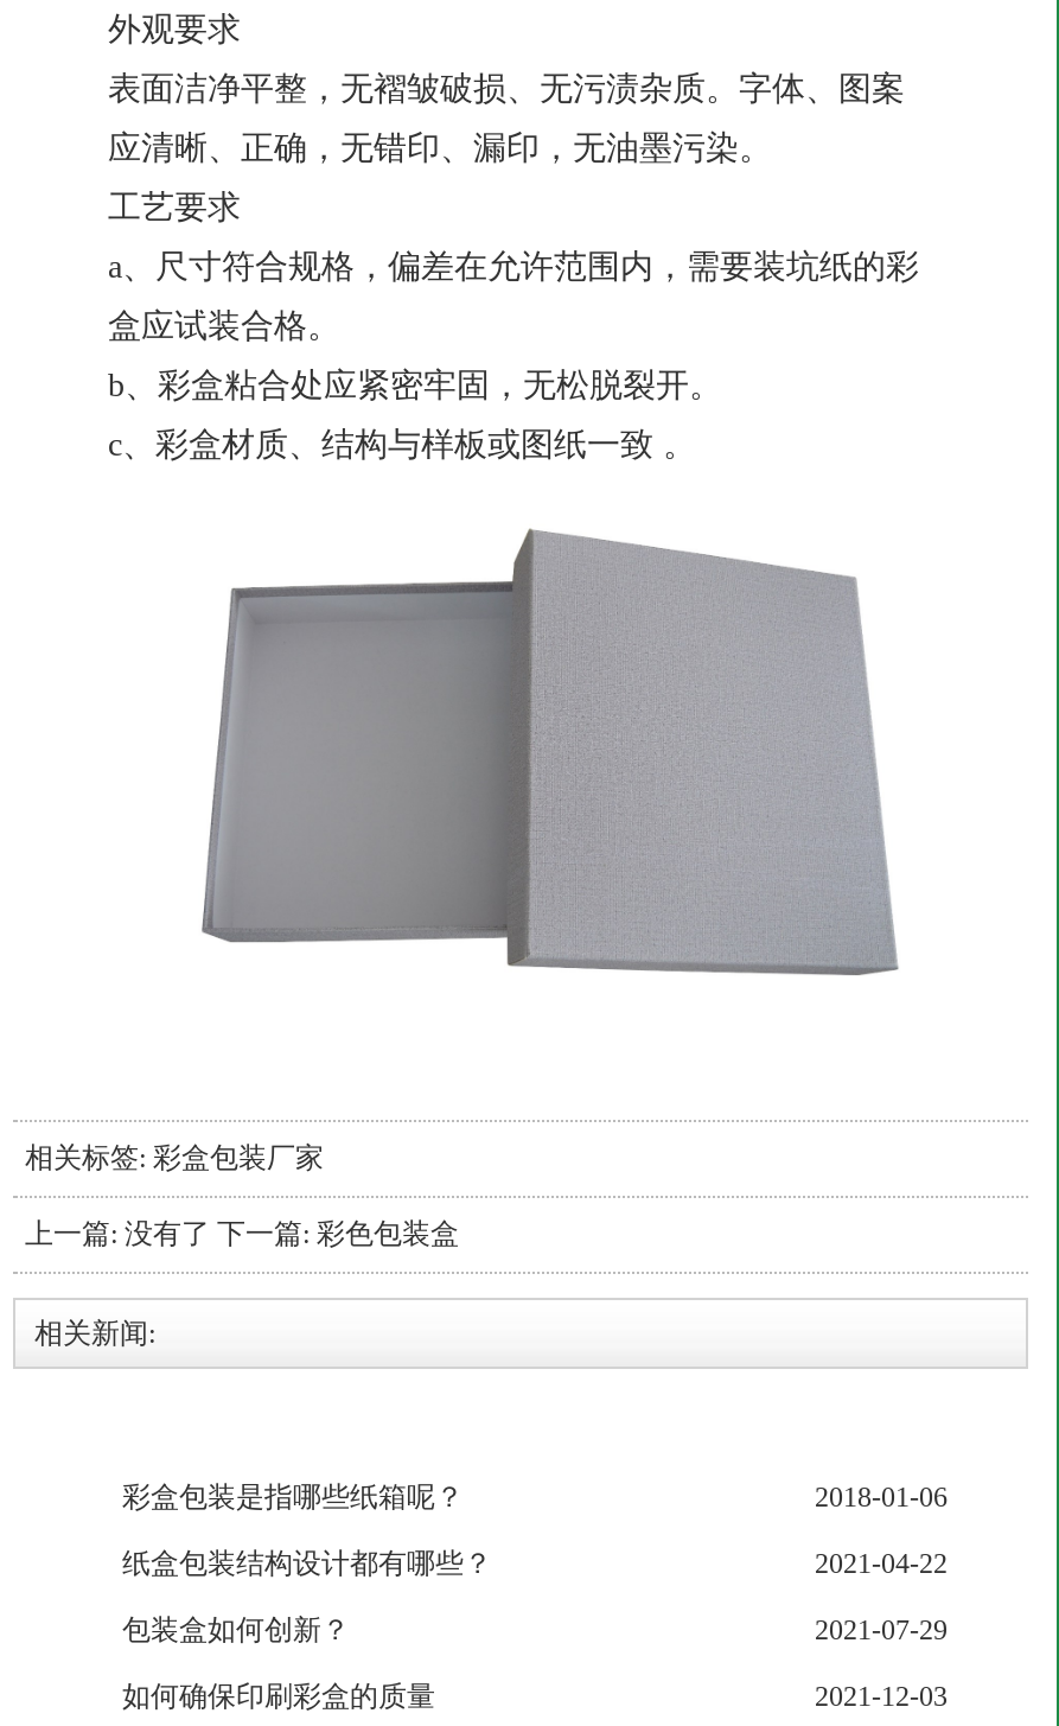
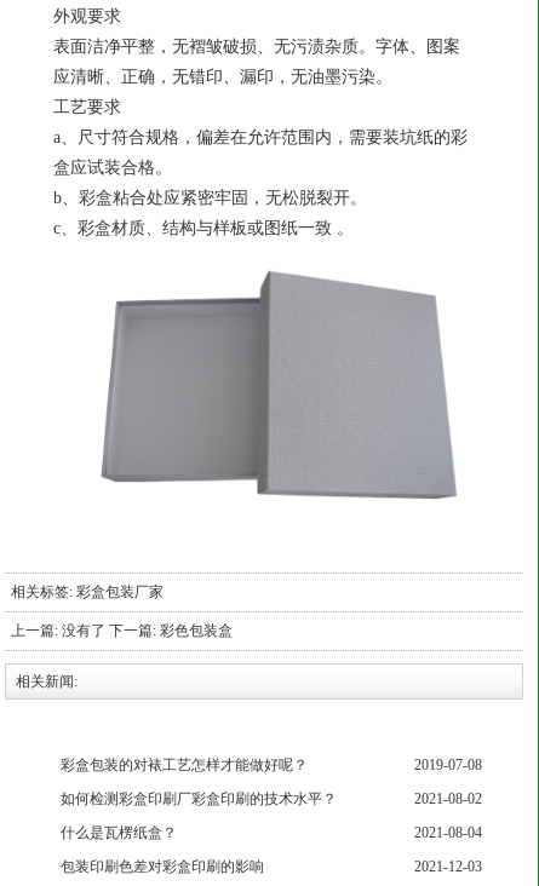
- 彩盒包装是指哪些纸箱呢？
- 2018-01-06
+ 彩盒包装的对裱工艺怎样才能做好呢？
+ 2019-07-08

- 纸盒包装结构设计都有哪些？
- 2021-04-22
+ 如何检测彩盒印刷厂彩盒印刷的技术水平？
+ 2021-08-02

- 包装盒如何创新？
- 2021-07-29
+ 什么是瓦楞纸盒？
+ 2021-08-04

- 如何确保印刷彩盒的质量
+ 包装印刷色差对彩盒印刷的影响
